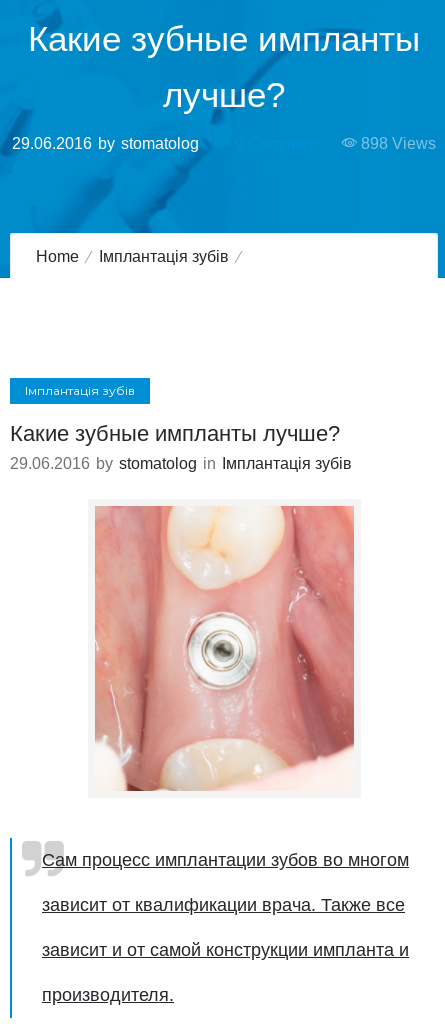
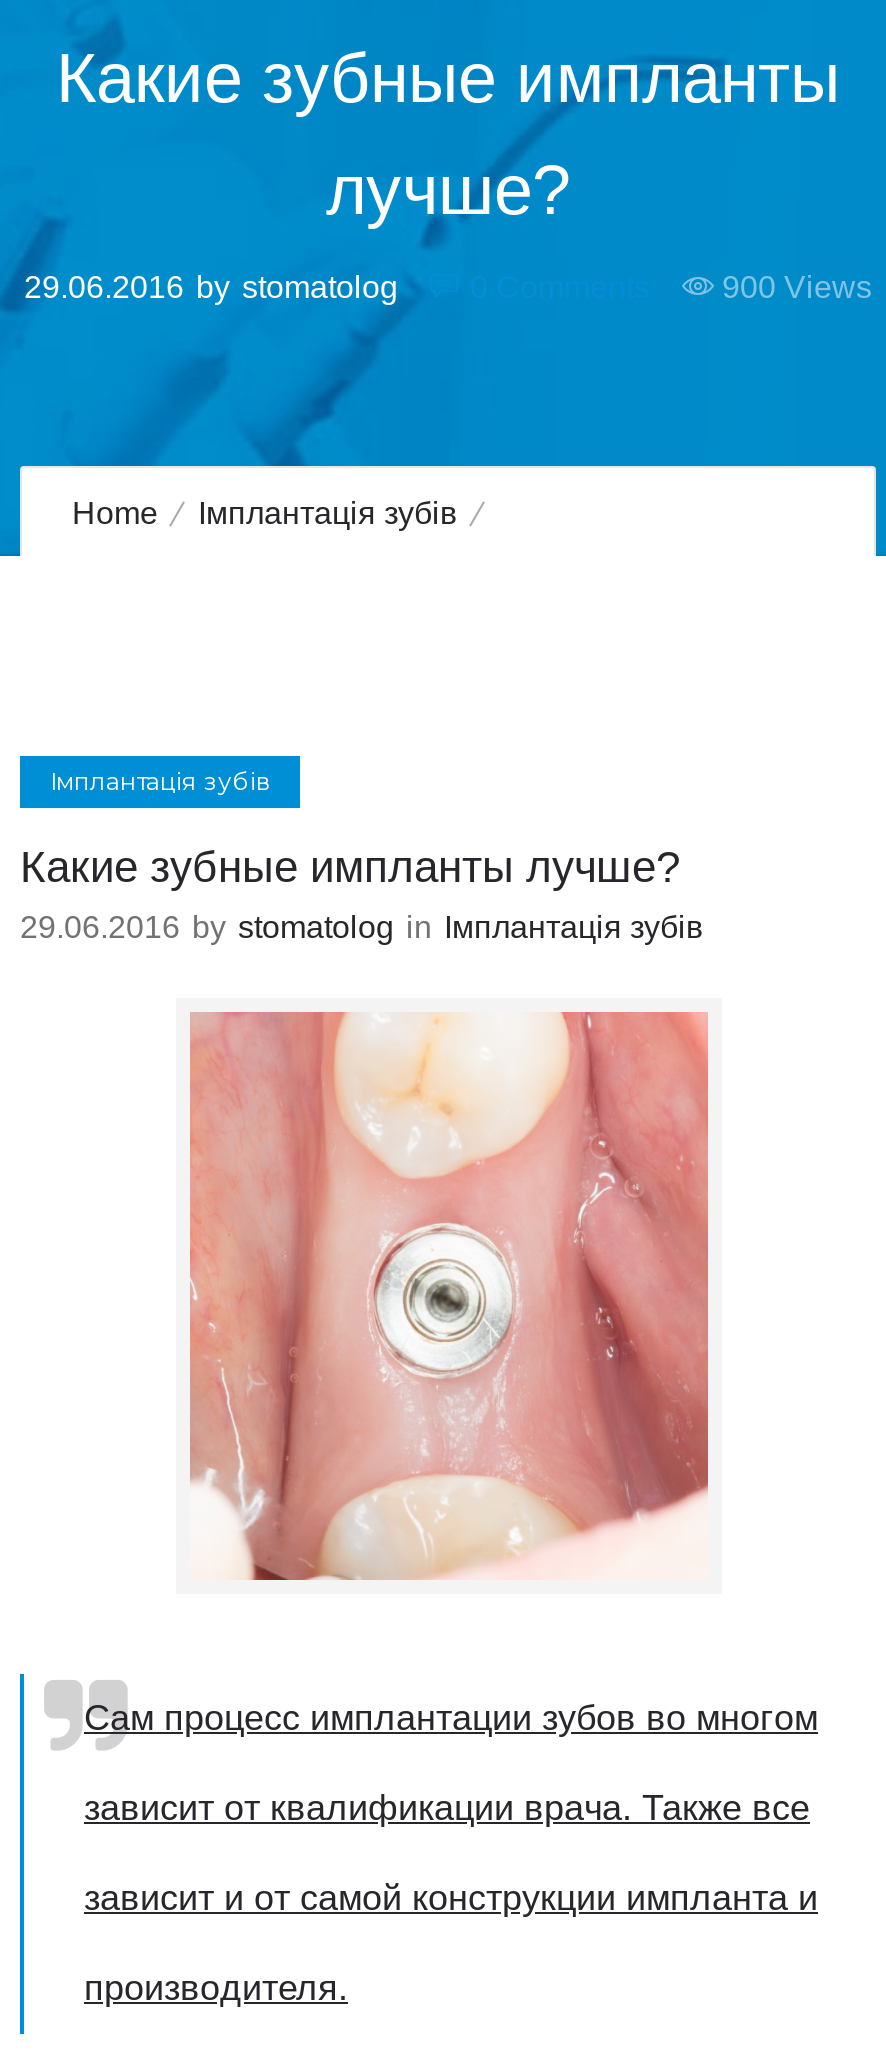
- 898 Views
+ 900 Views
